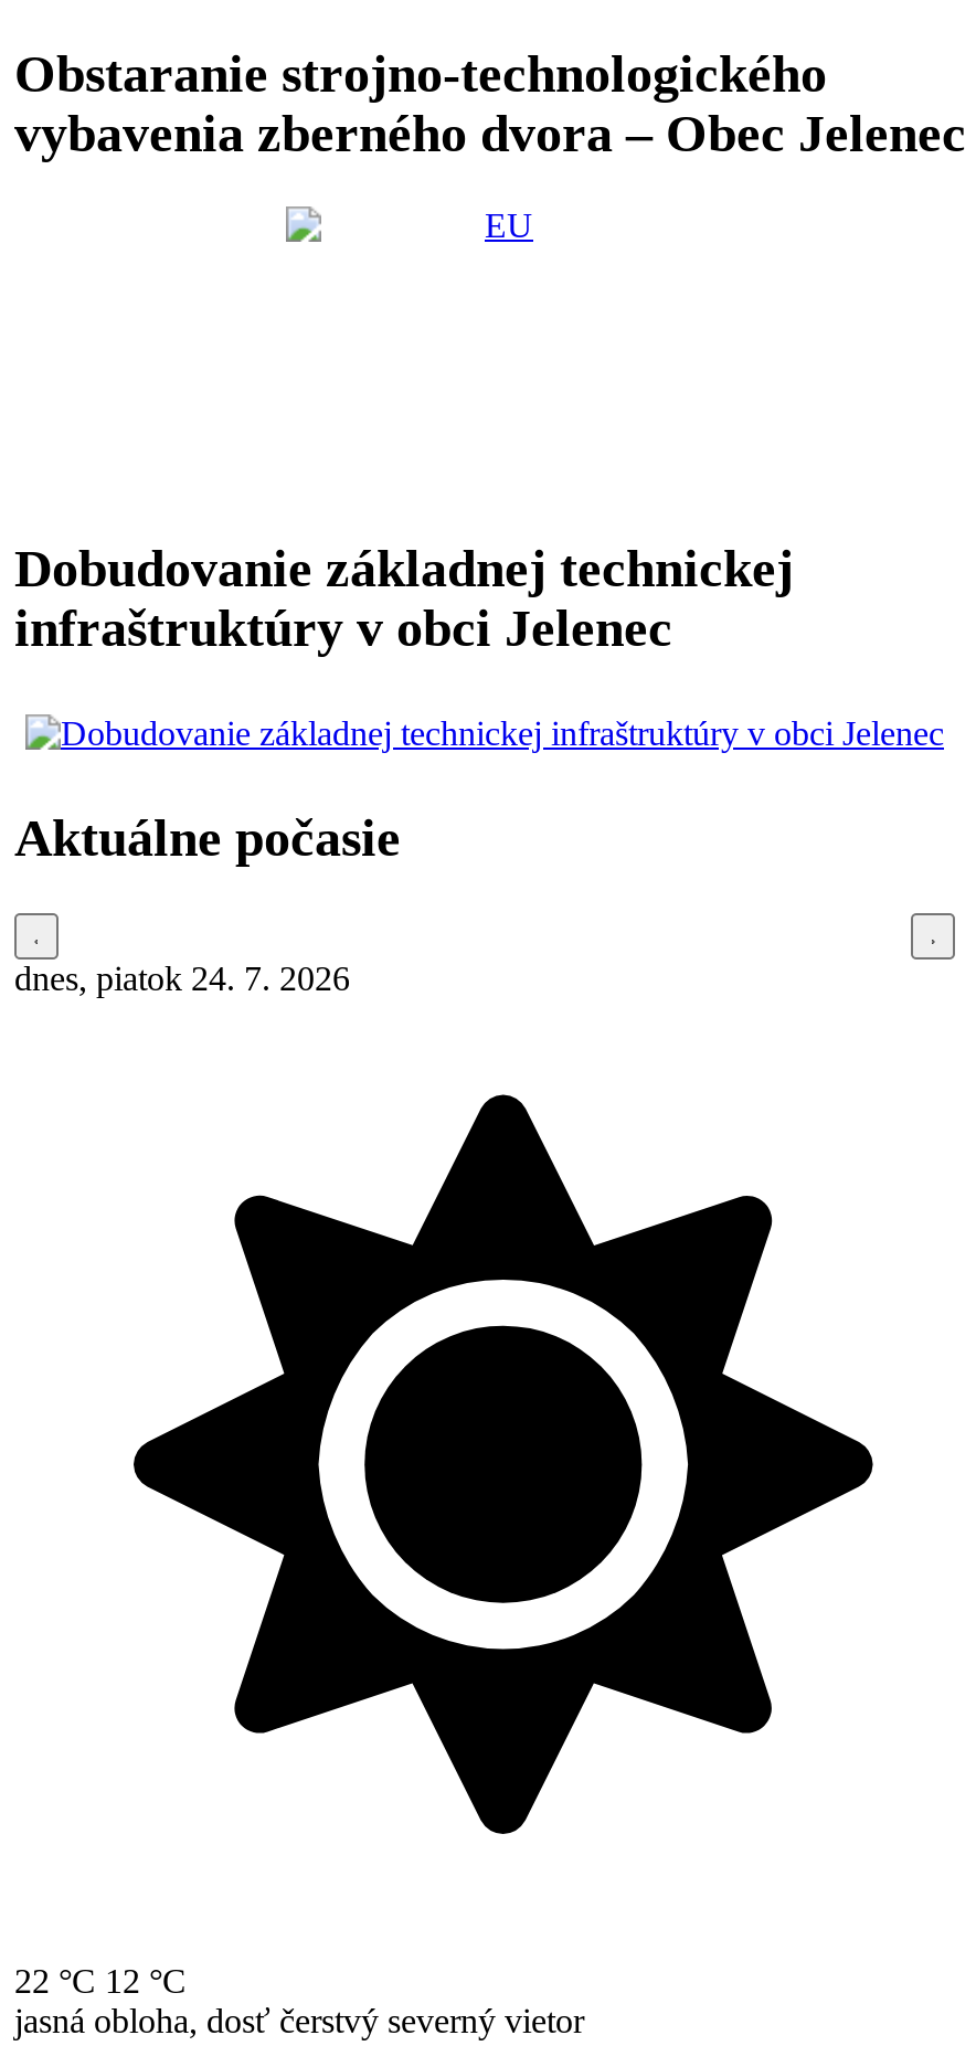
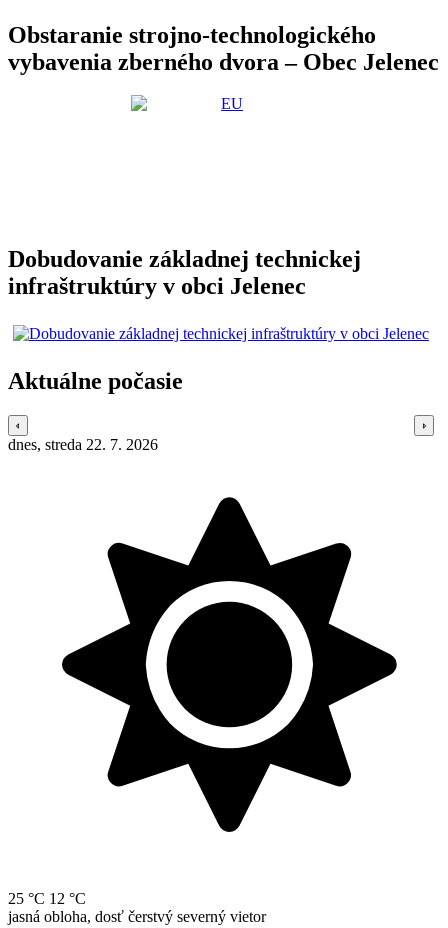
- dnes, piatok 24. 7. 2026
+ dnes, streda 22. 7. 2026

- 22 °C 12 °C
+ 25 °C 12 °C
